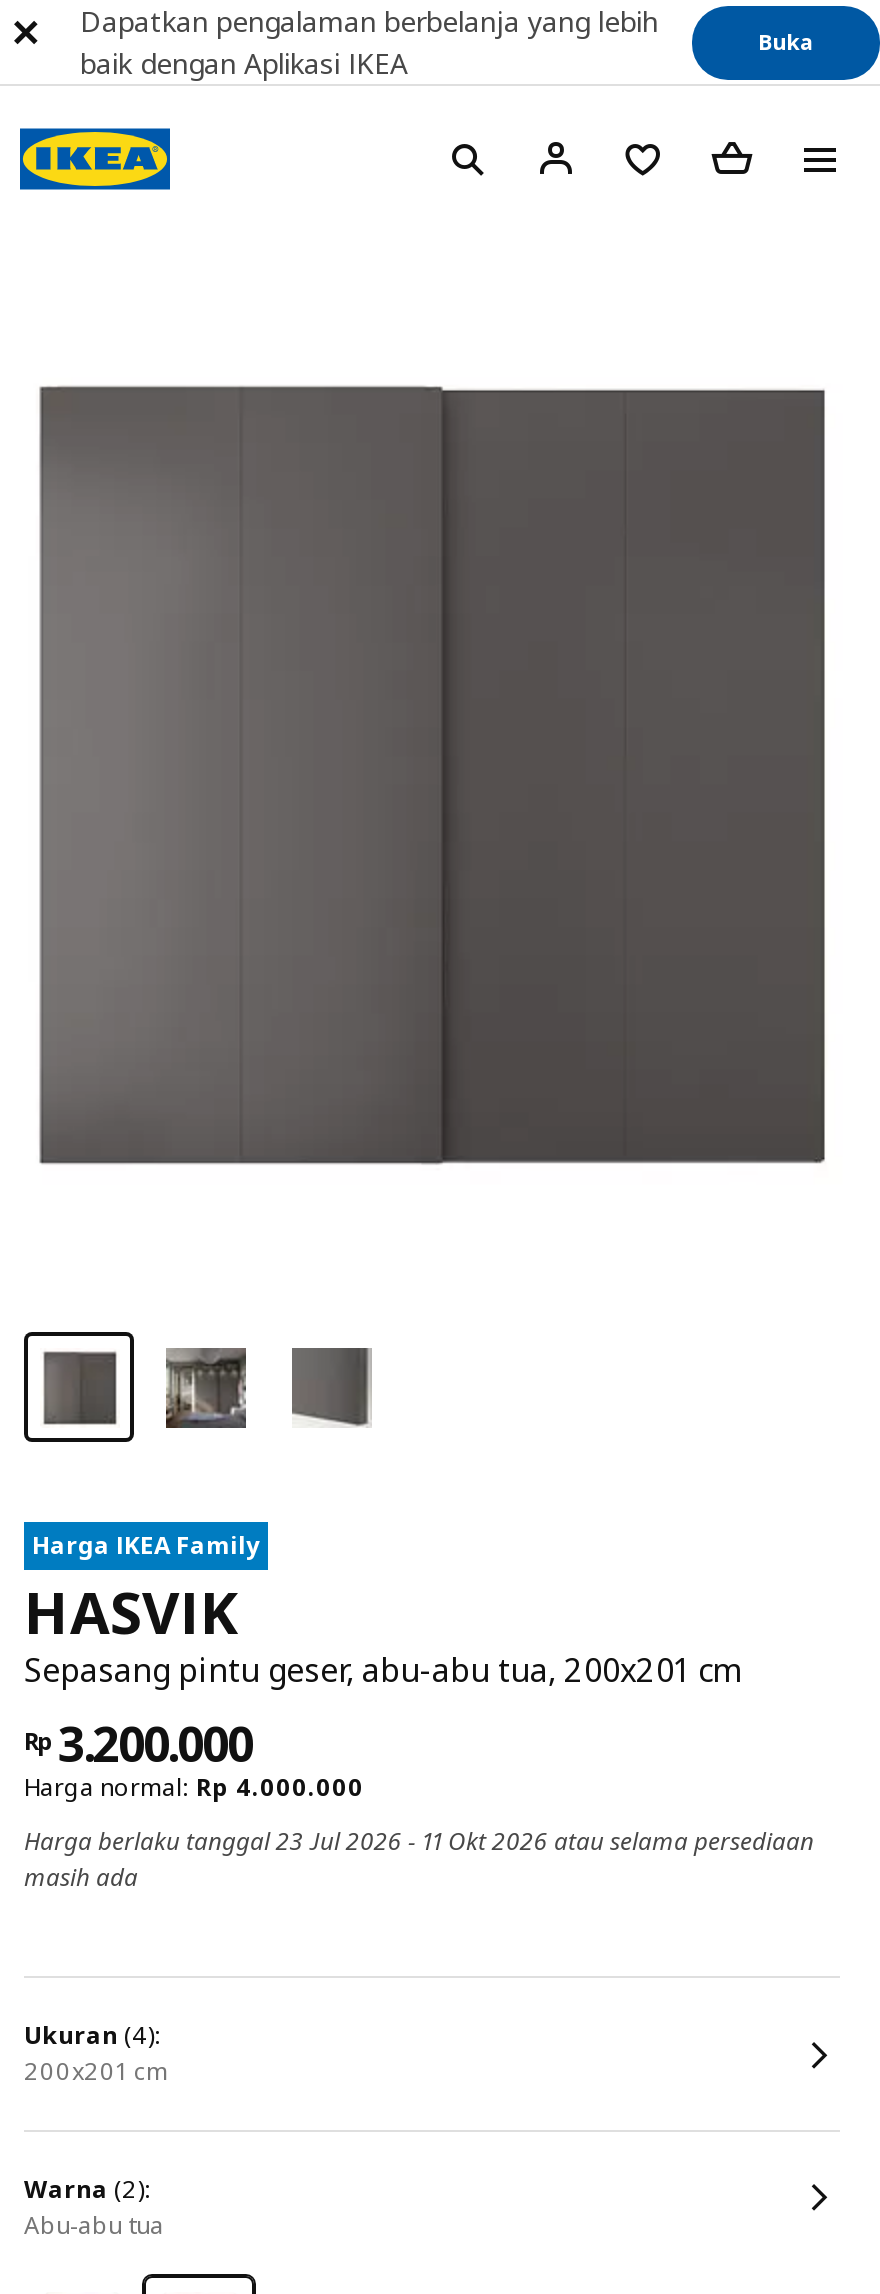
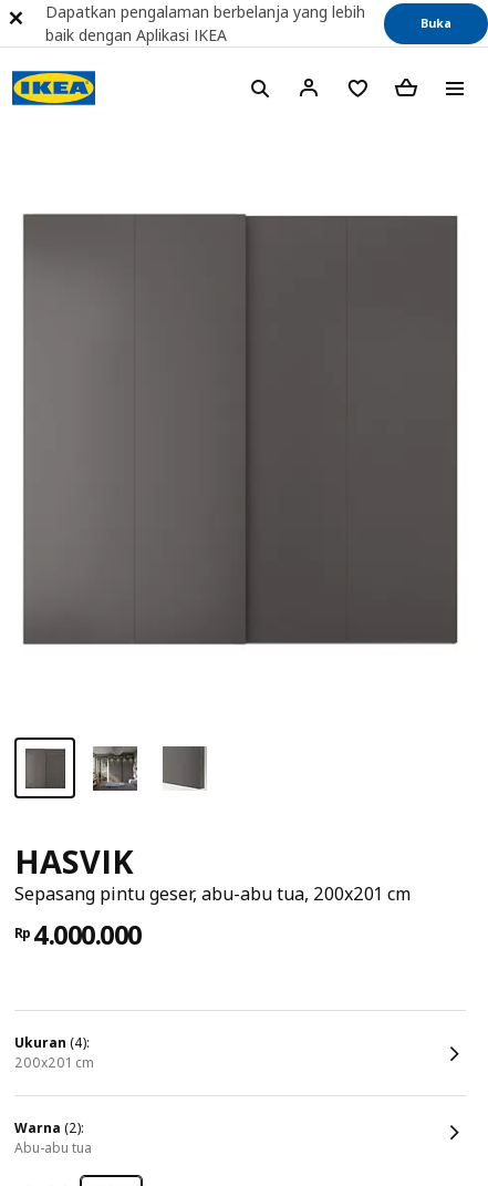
- Harga IKEA Family

- Rp 3.200.000
- Harga normal: Rp 4.000.000
- Harga berlaku tanggal 23 Jul 2026 - 11 Okt 2026 atau selama persediaan
- masih ada
+ Rp 4.000.000
